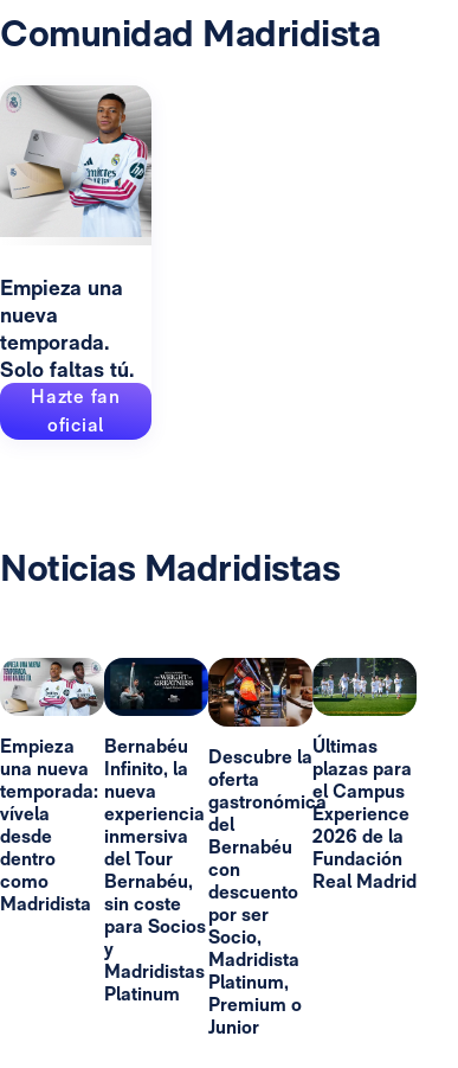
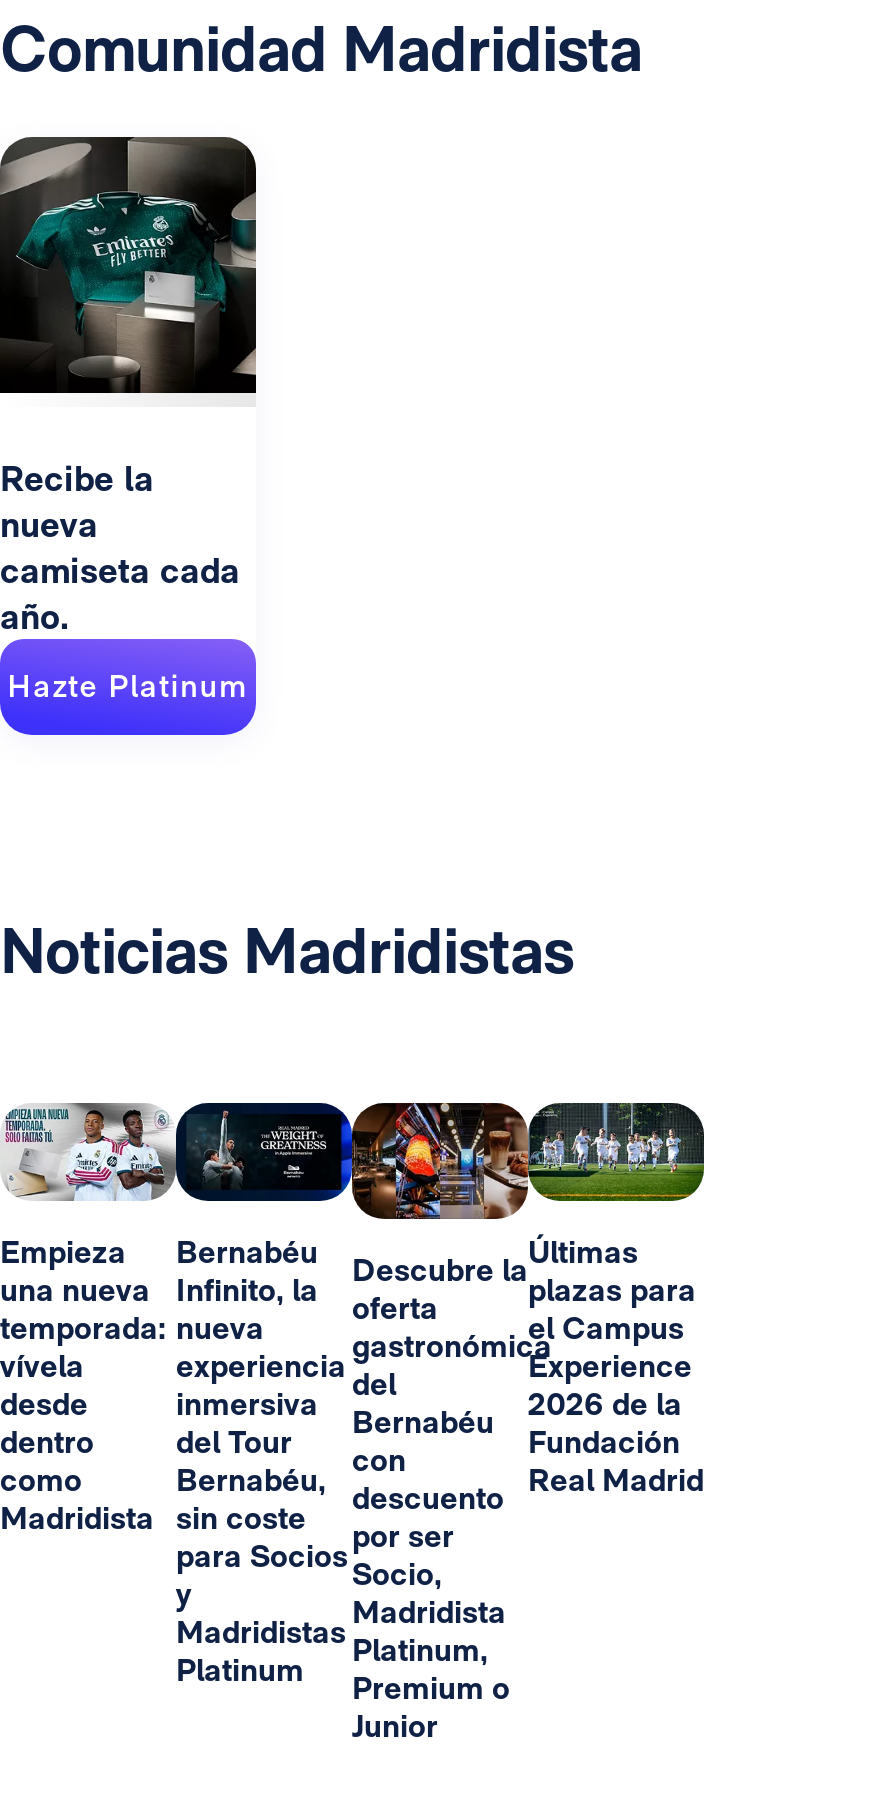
- [image]
- Empieza una
+ [image]
+ Recibe la

- temporada.
- Solo faltas tú.
- Hazte fan
- oficial
+ camiseta cada
+ año.
+ Hazte Platinum
